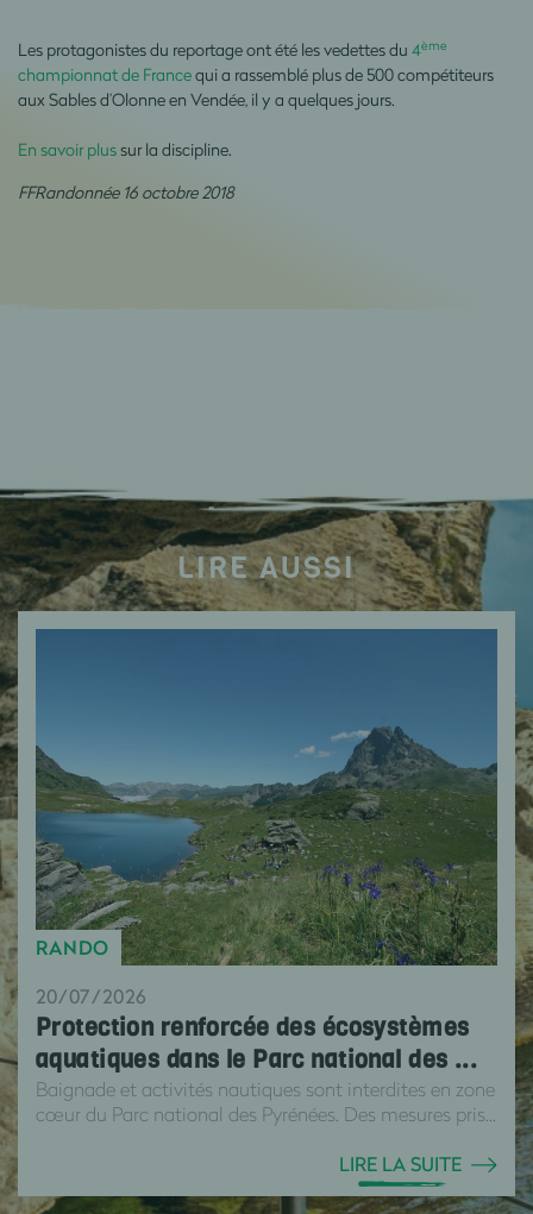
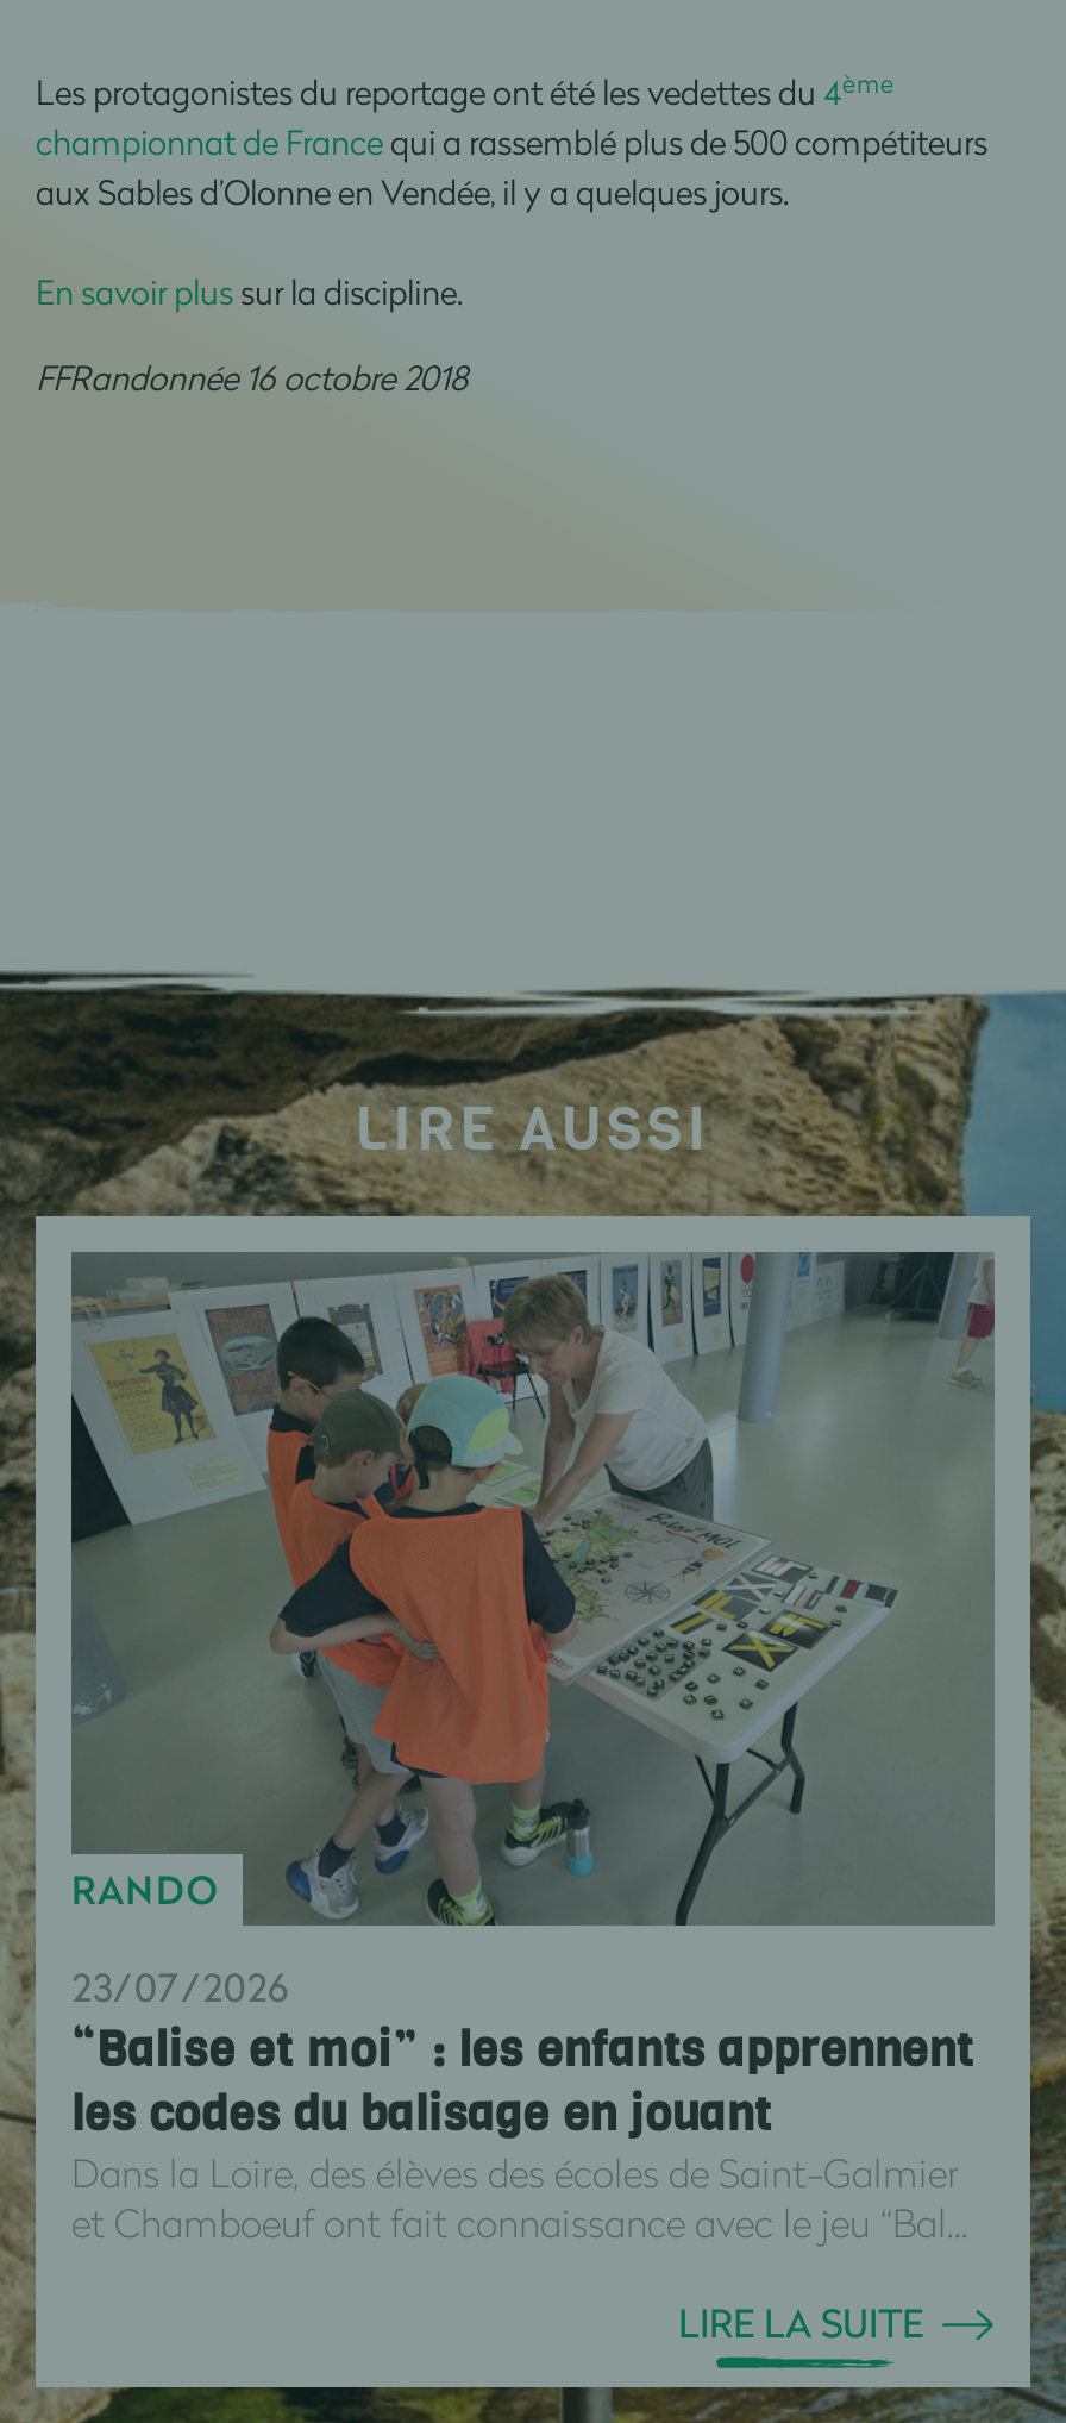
- [image]
- 20/07/2026
- Protection renforcée des écosystèmes
- aquatiques dans le Parc national des ...
- Baignade et activités nautiques sont interdites en zone
- cœur du Parc national des Pyrénées. Des mesures pris...
+ [image]
+ 23/07/2026
+ “Balise et moi” : les enfants apprennent
+ les codes du balisage en jouant
+ Dans la Loire, des élèves des écoles de Saint-Galmier
+ et Chamboeuf ont fait connaissance avec le jeu “Bal...
